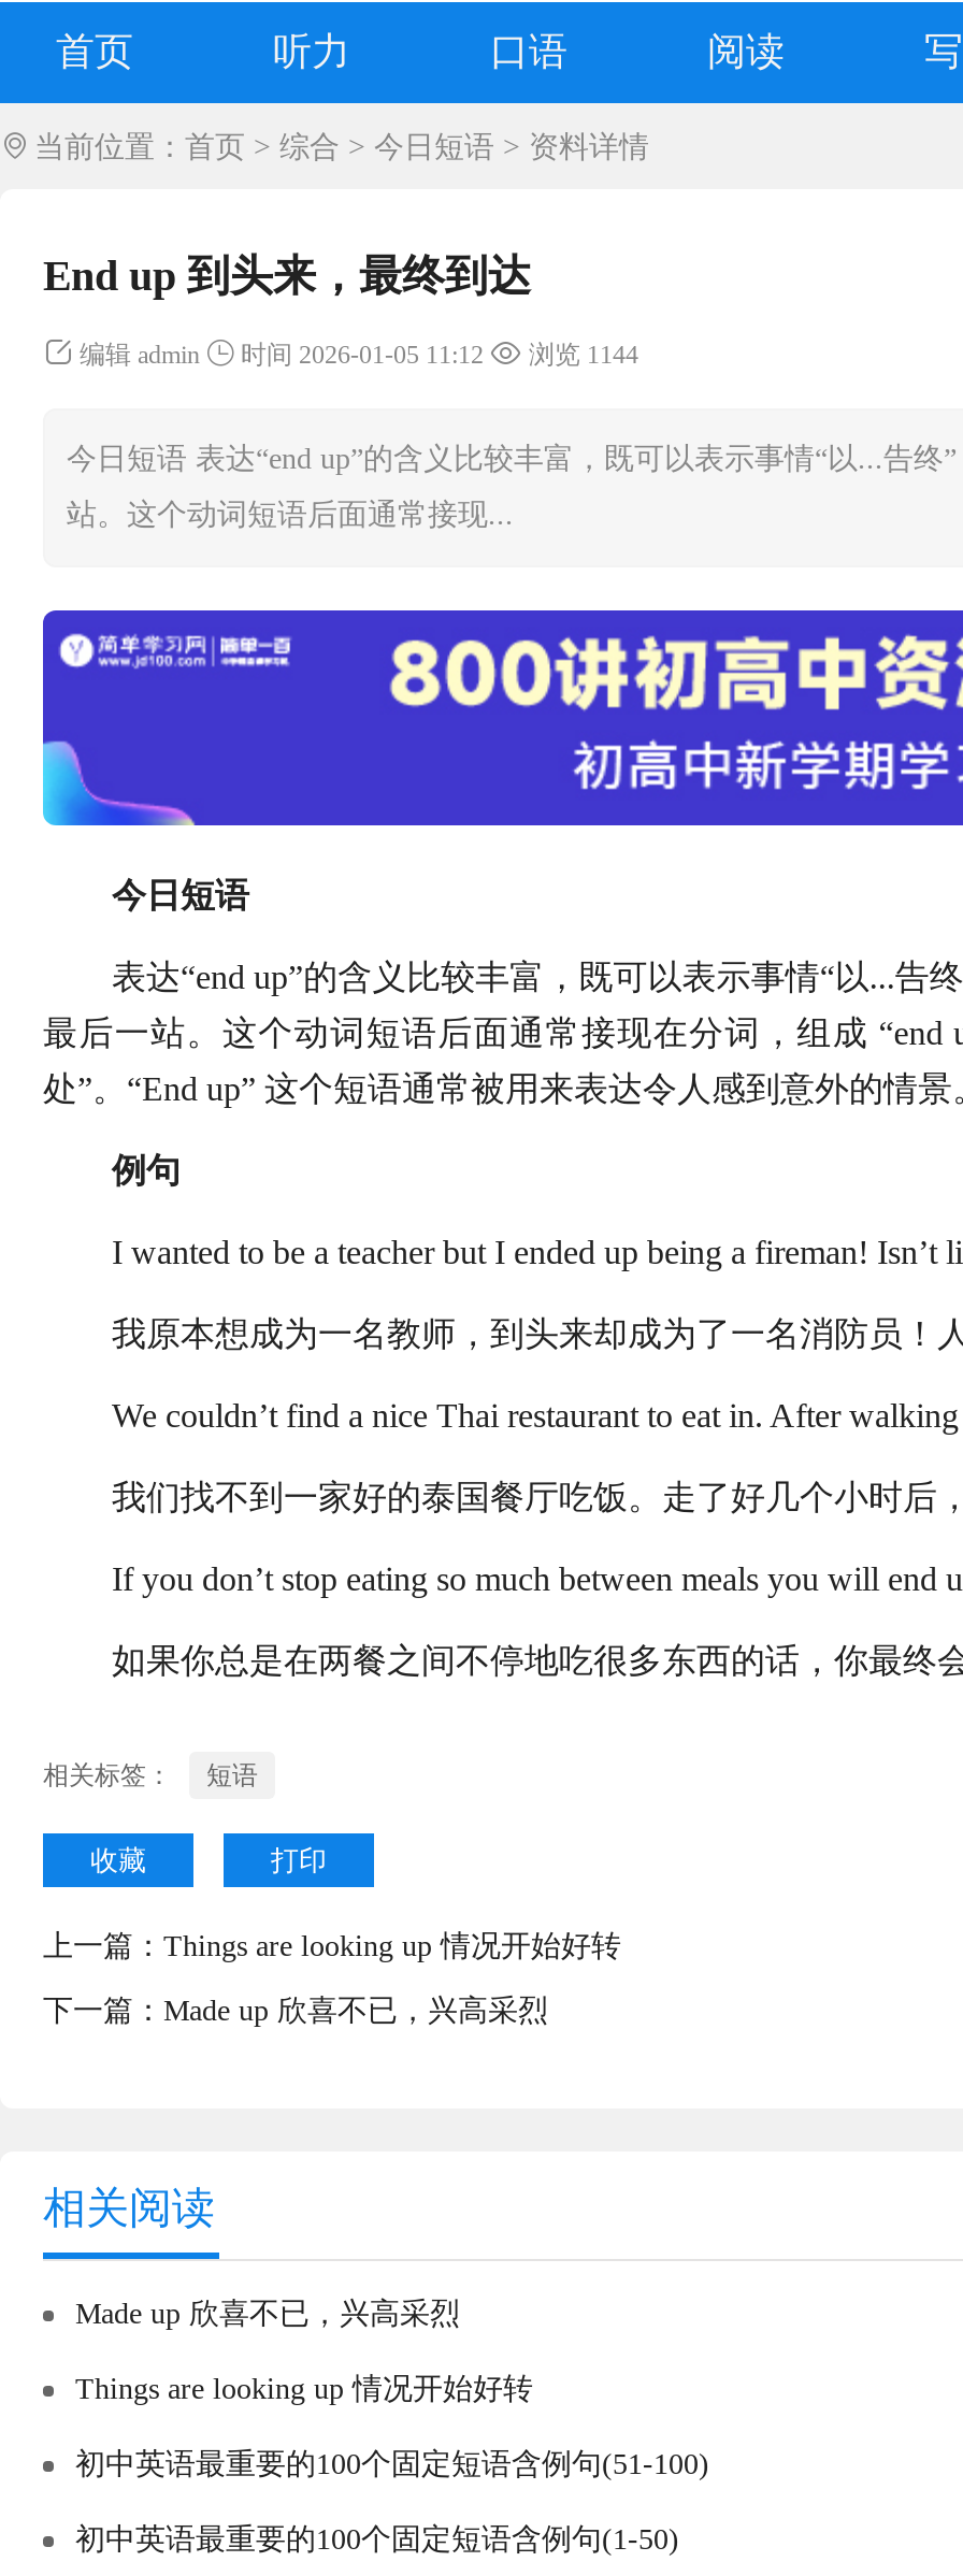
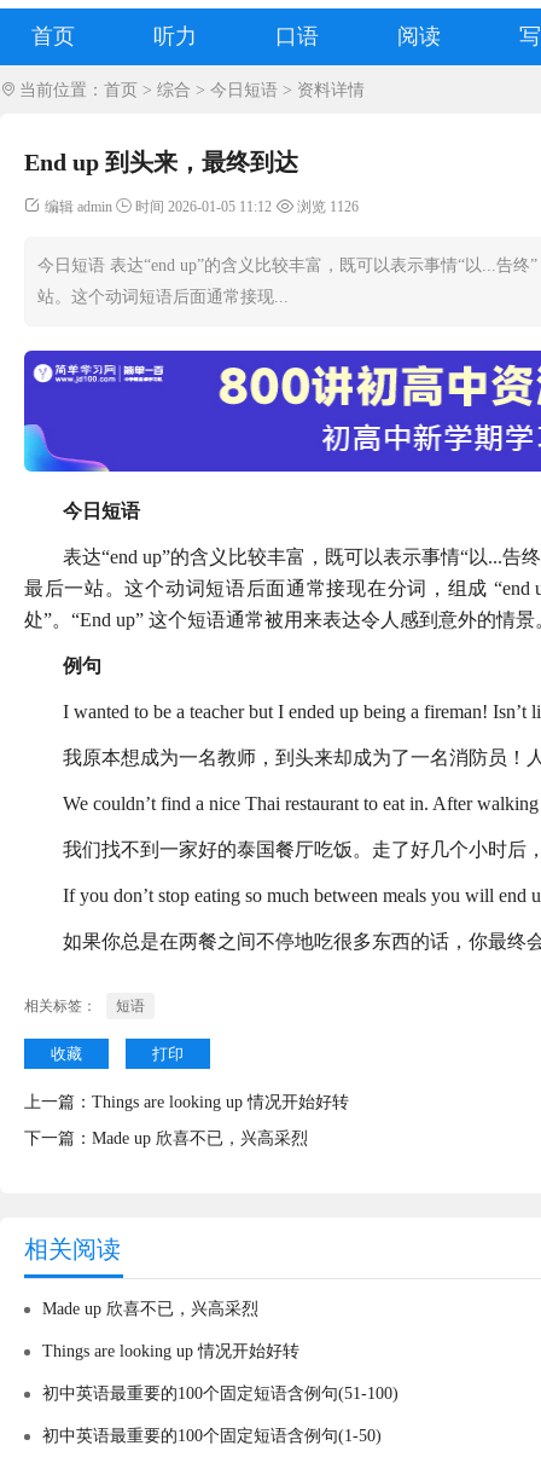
- 编辑 admin 时间 2026-01-05 11:12 浏览 1144
+ 编辑 admin 时间 2026-01-05 11:12 浏览 1126
